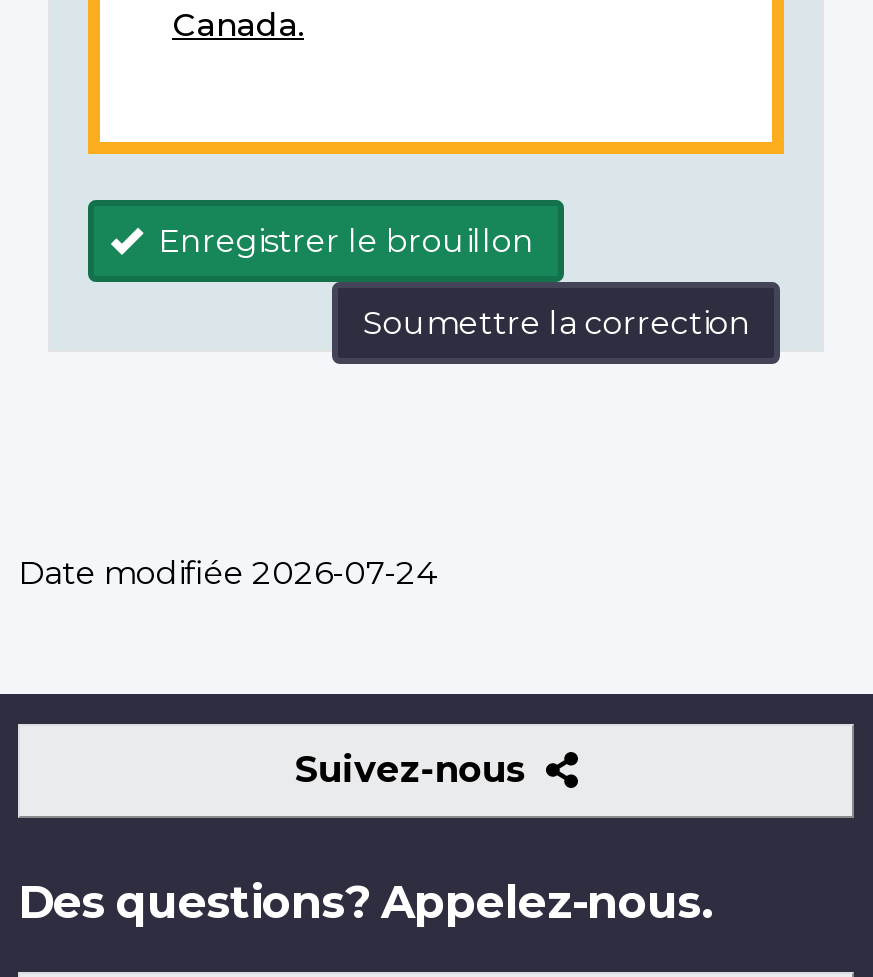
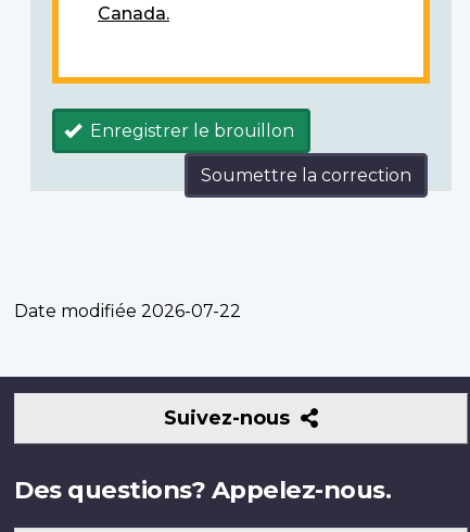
- Date modifiée 2026-07-24
+ Date modifiée 2026-07-22
